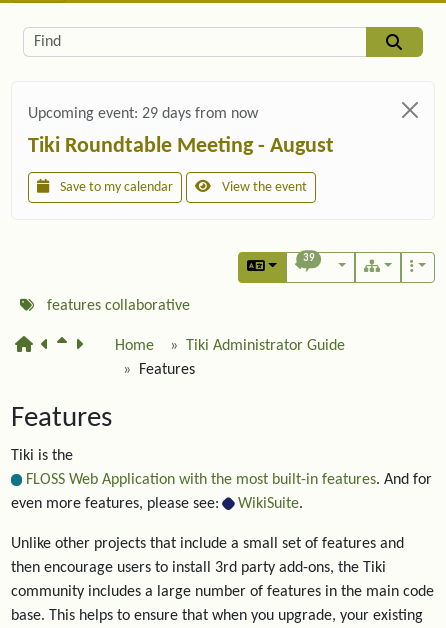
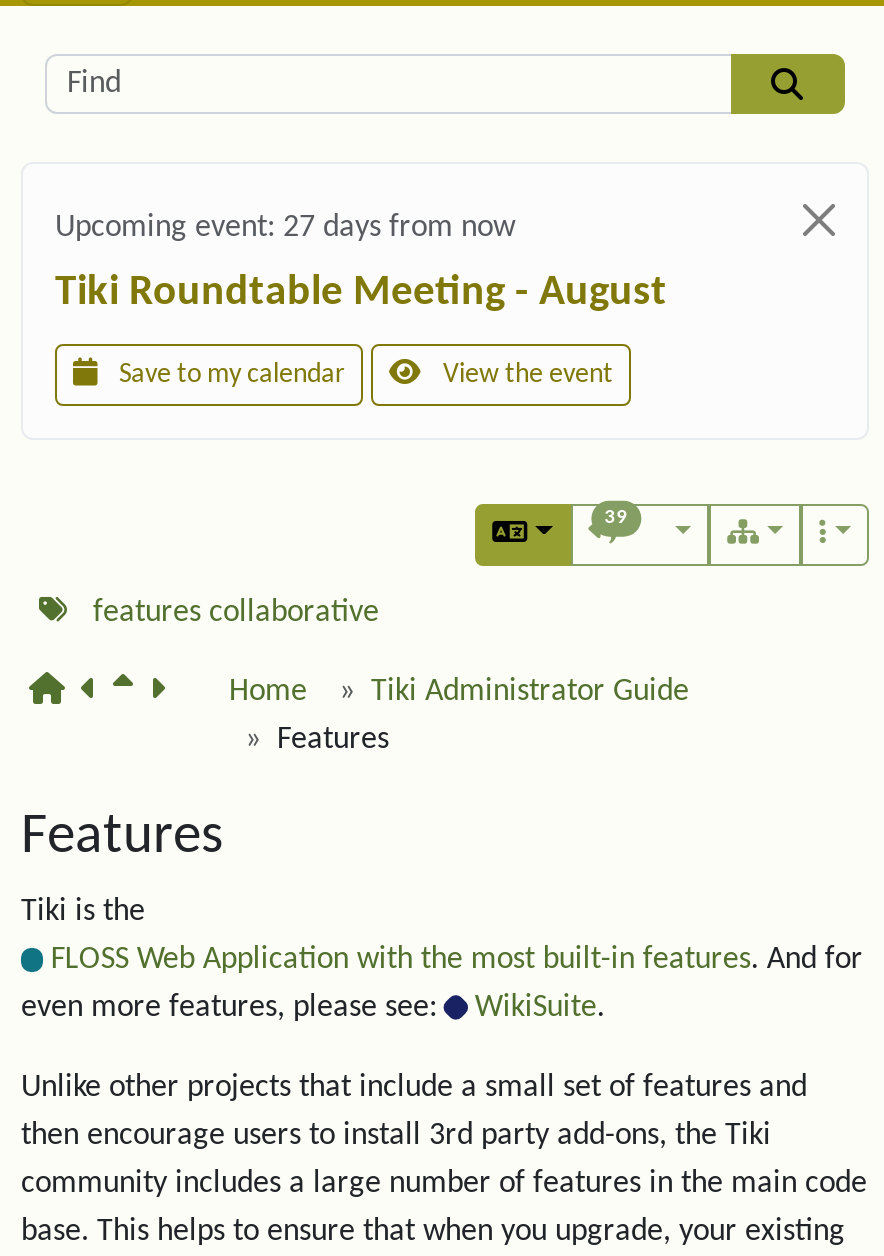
- Upcoming event: 29 days from now
+ Upcoming event: 27 days from now
